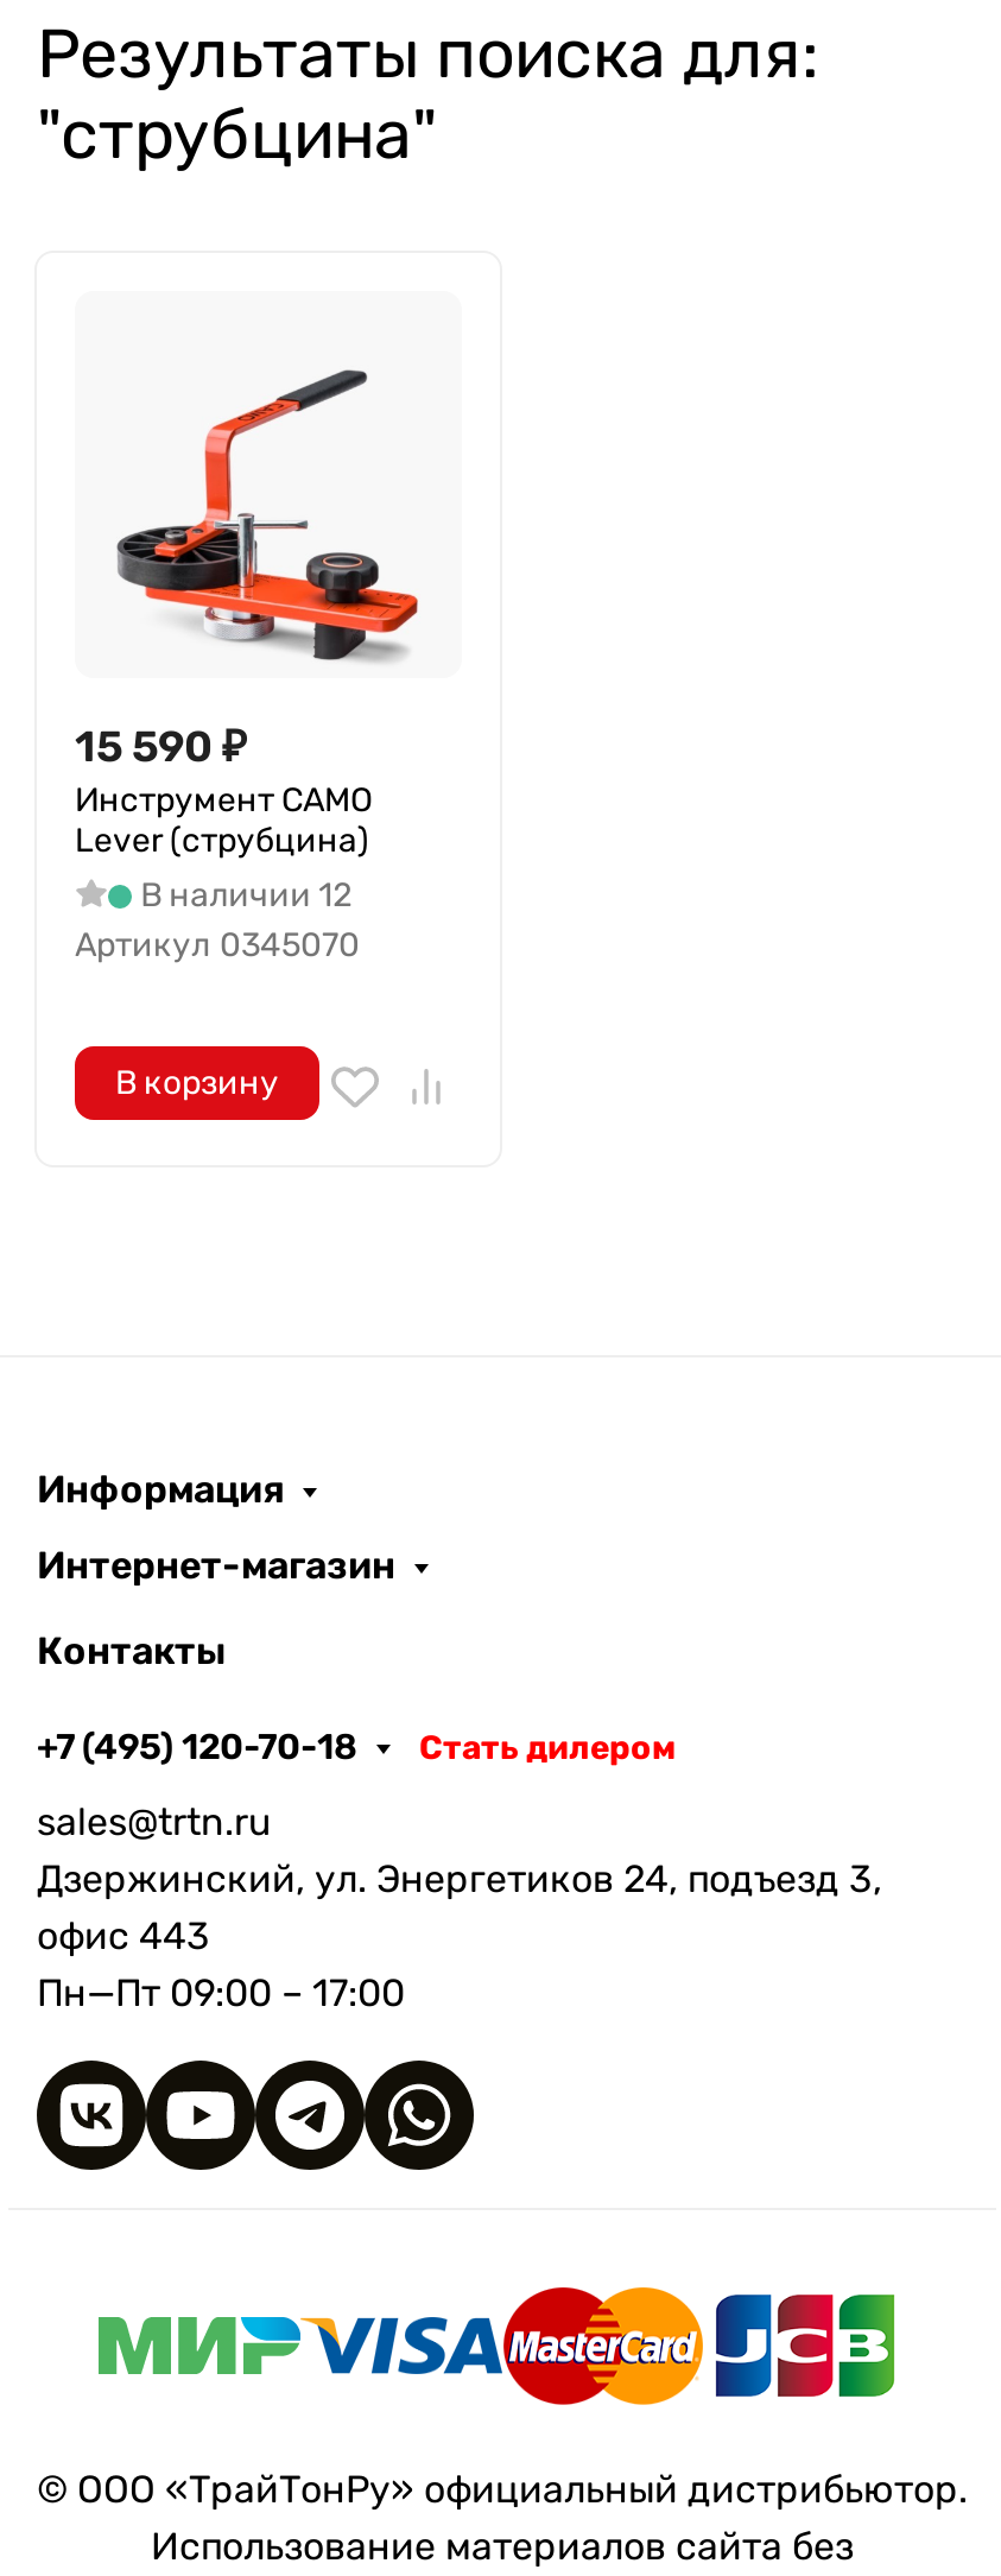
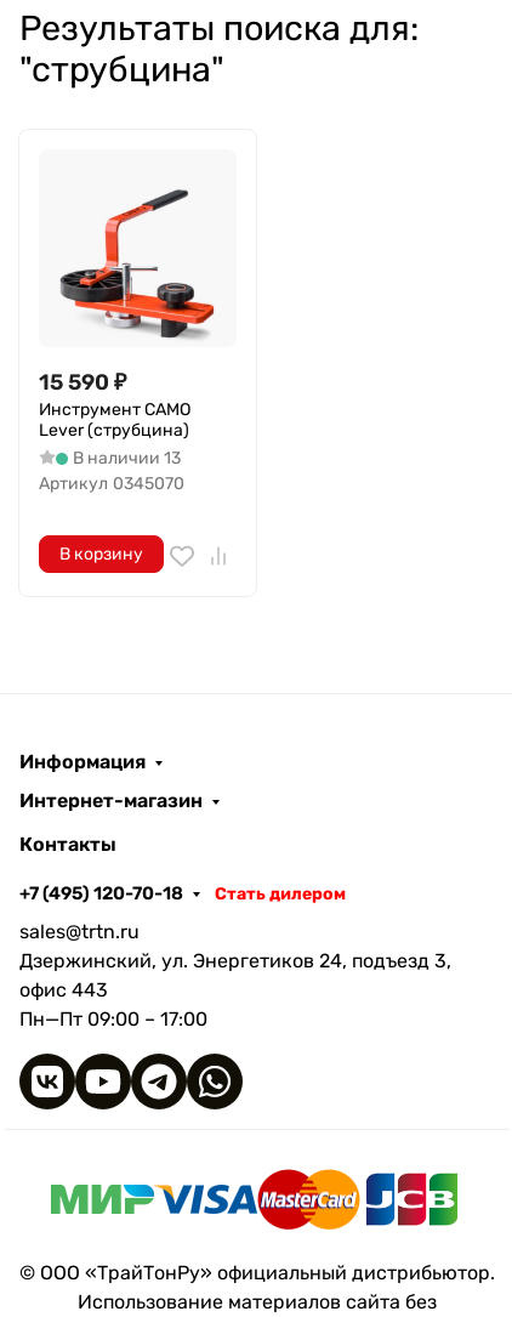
- В наличии 12
+ В наличии 13
